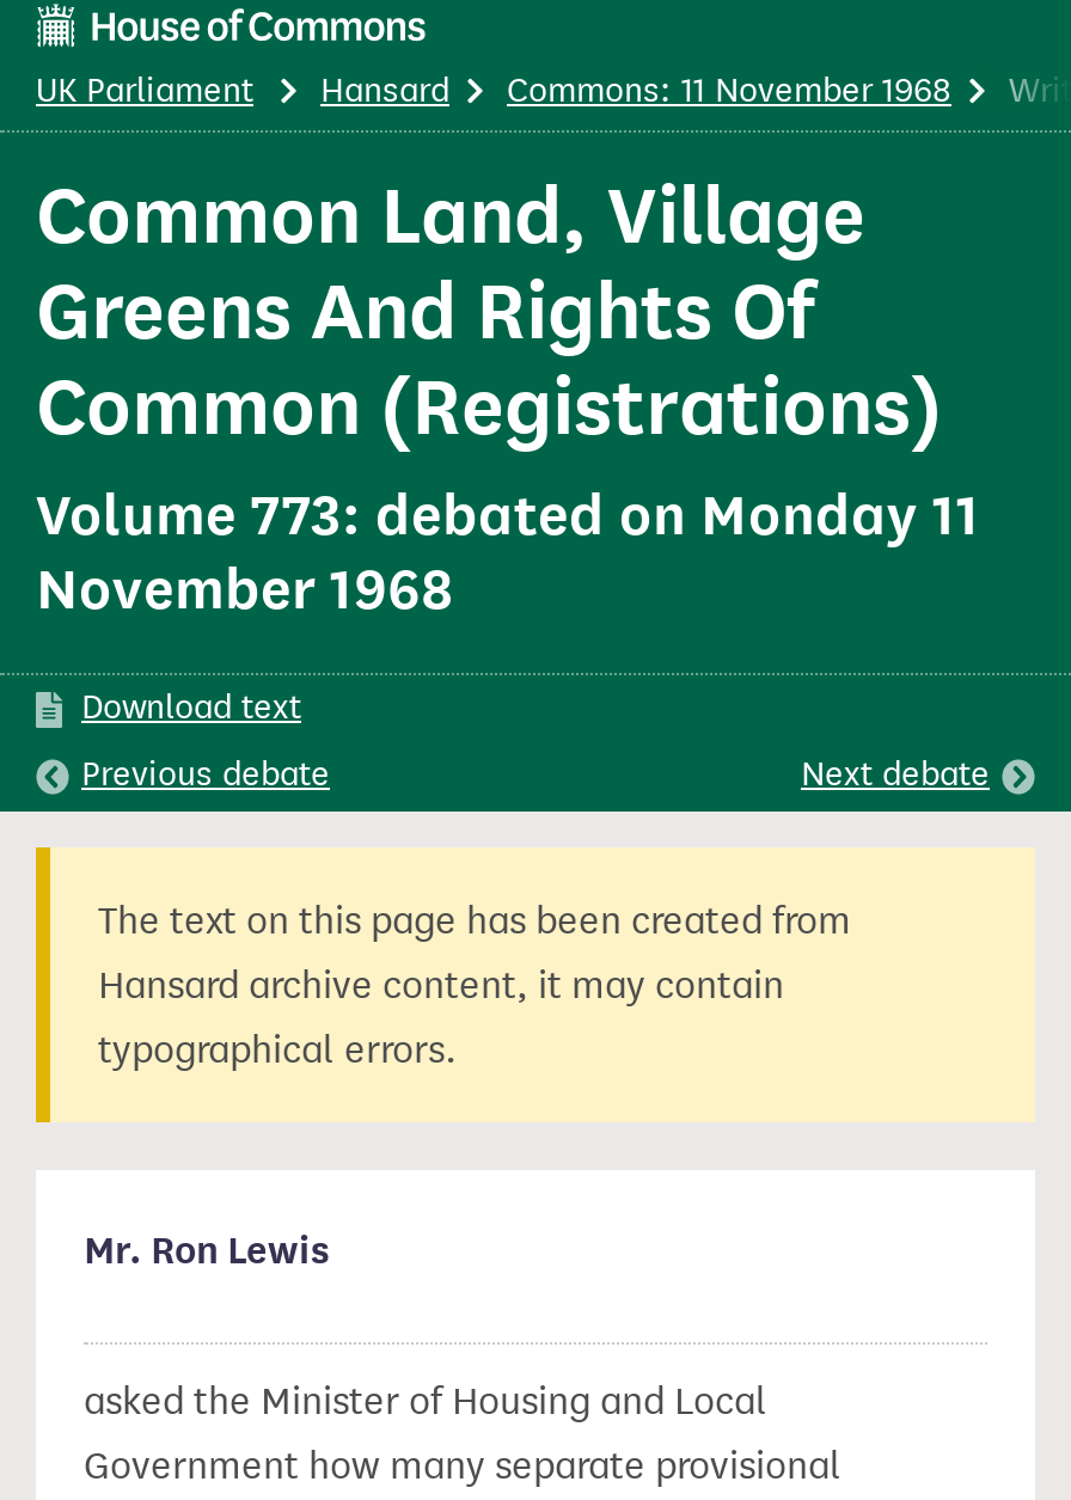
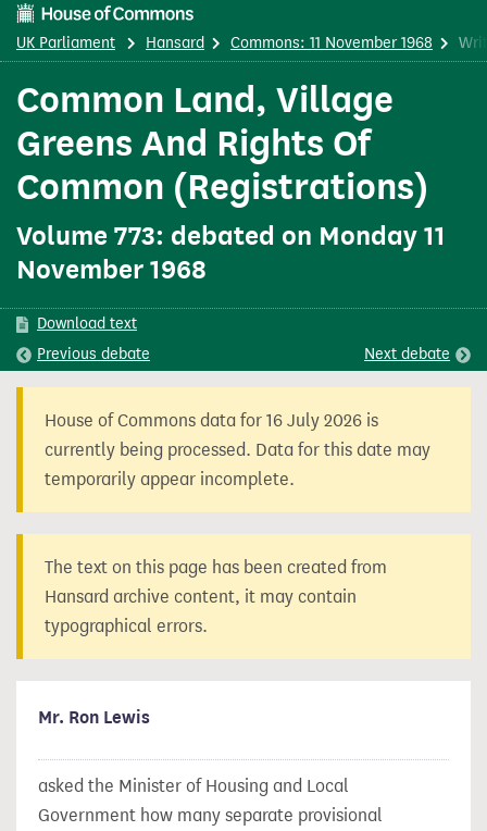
+ House of Commons data for 16 July 2026 is
+ currently being processed. Data for this date may
+ temporarily appear incomplete.
